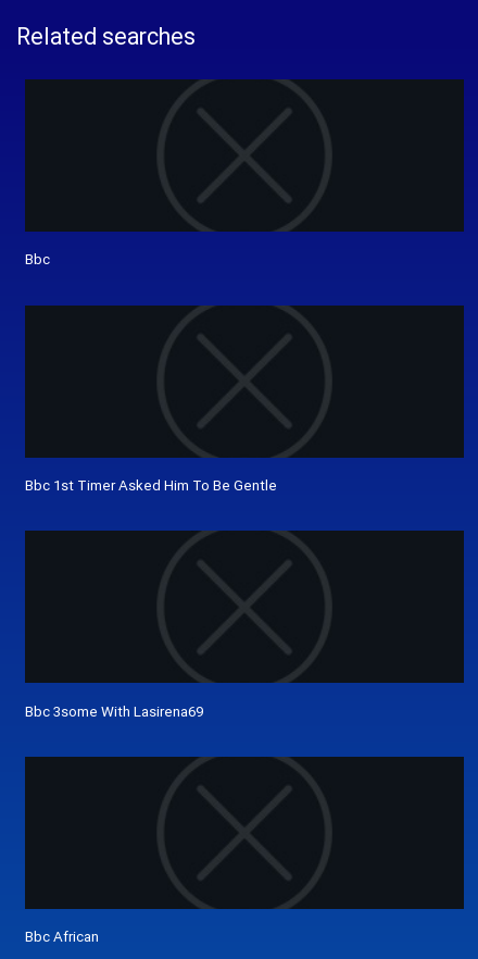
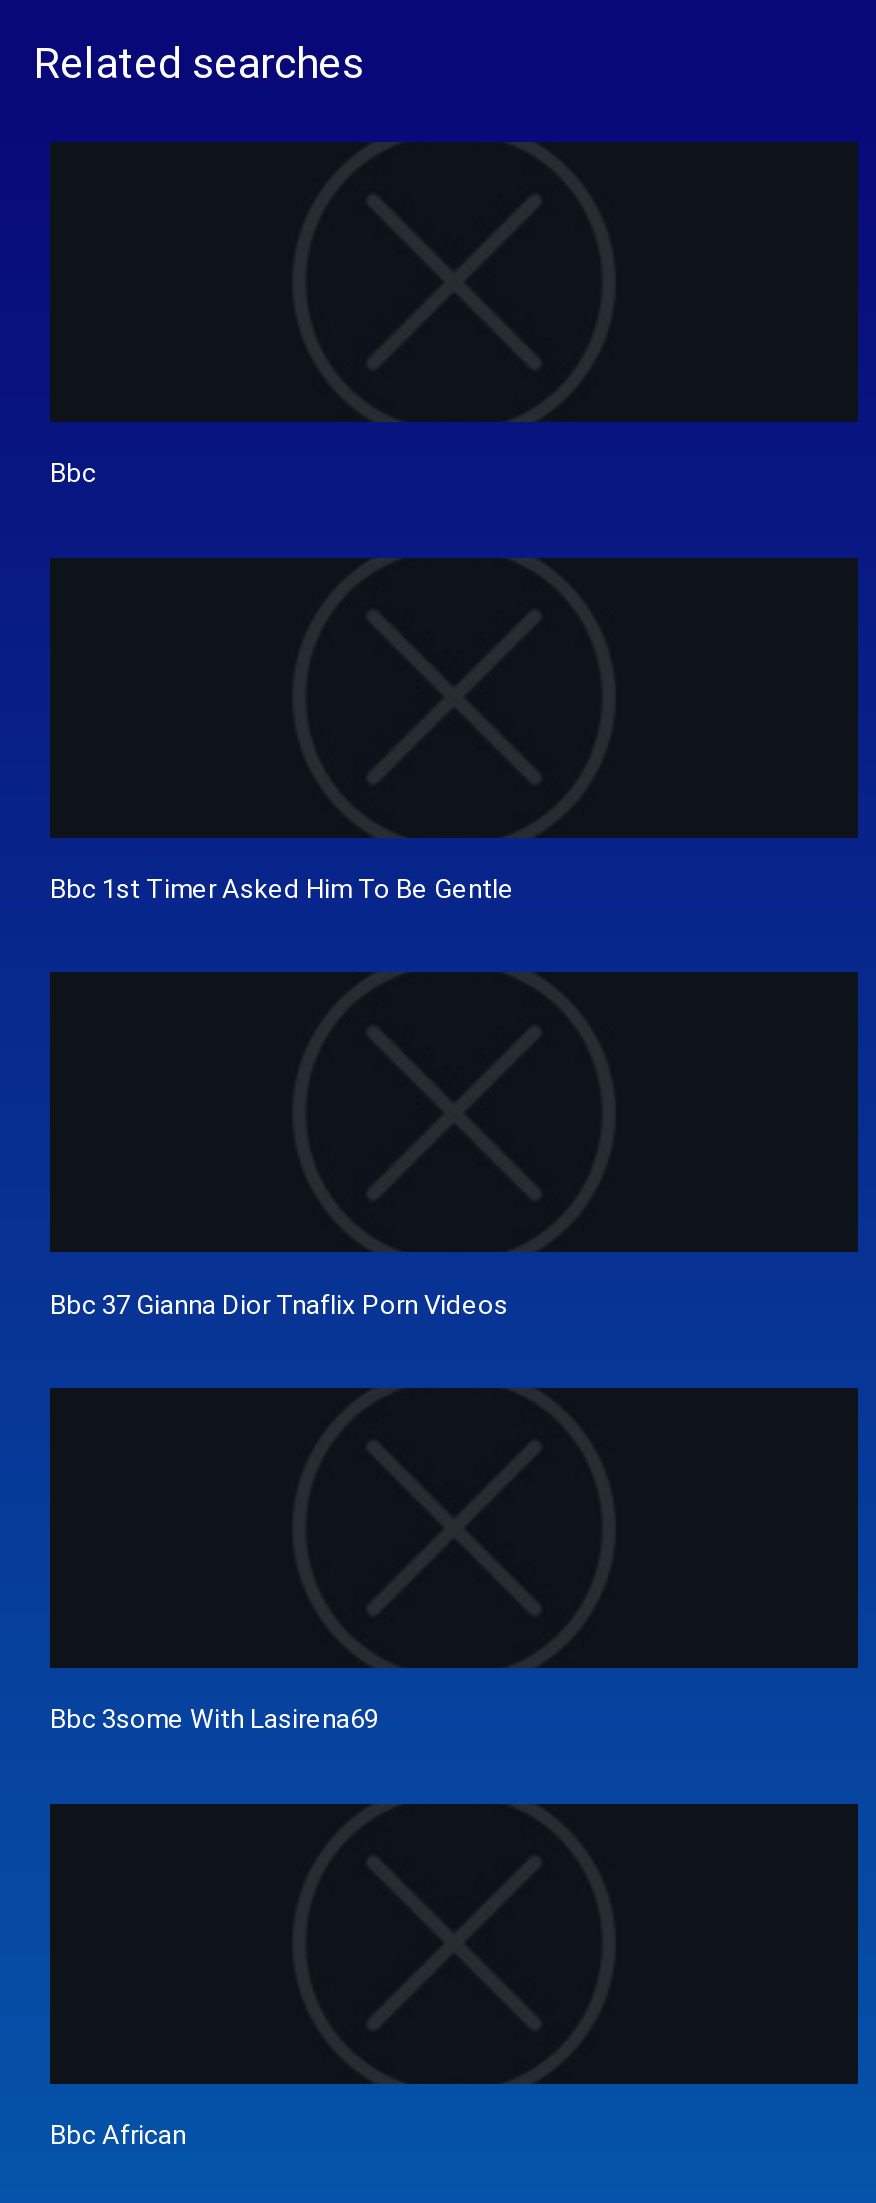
+ Bbc 37 Gianna Dior Tnaflix Porn Videos
